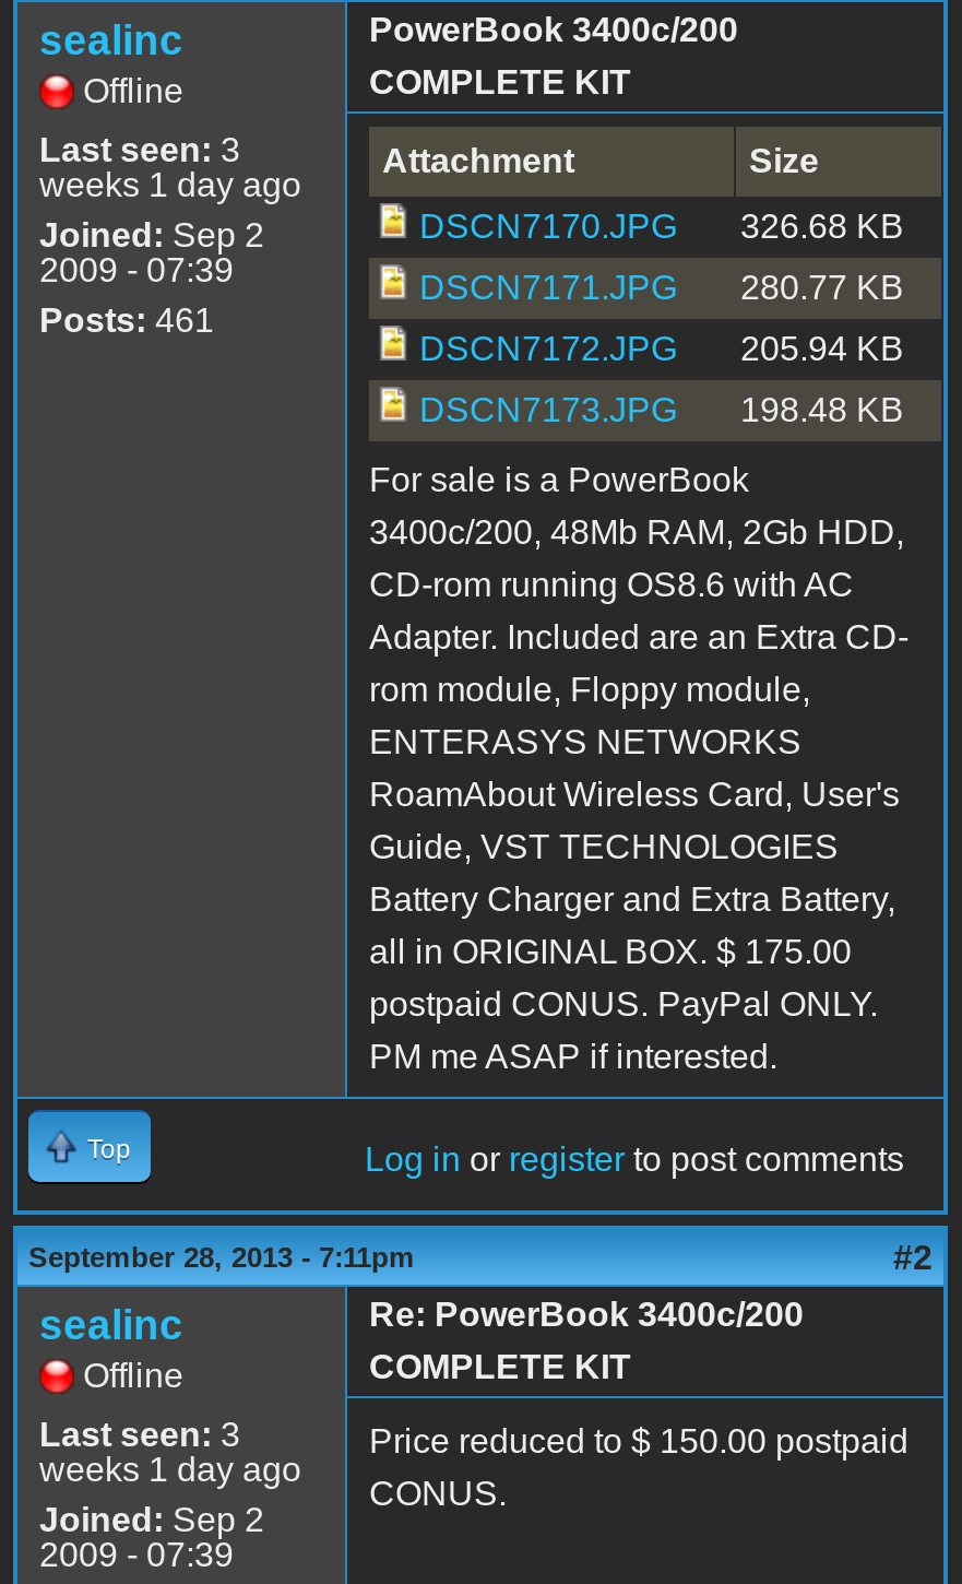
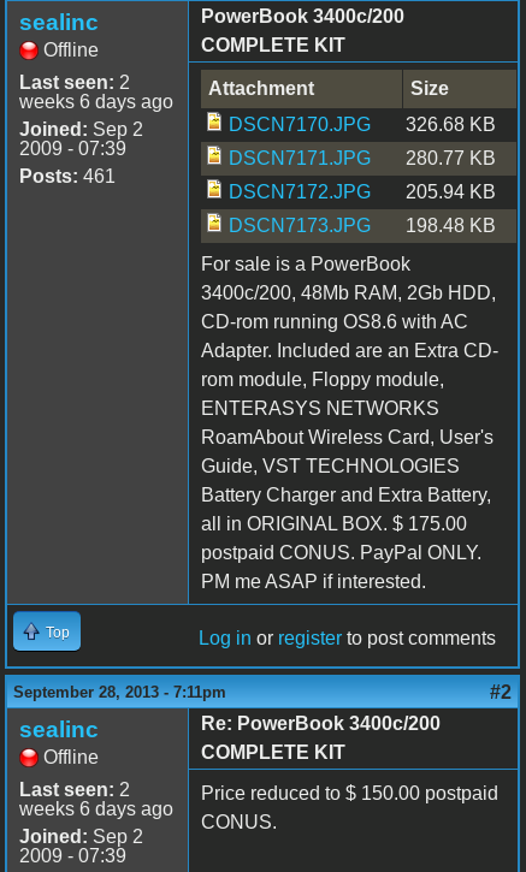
- Last seen: 3
+ Last seen: 2

- weeks 1 day ago
+ weeks 6 days ago

- Last seen: 3
+ Last seen: 2

- weeks 1 day ago
+ weeks 6 days ago
